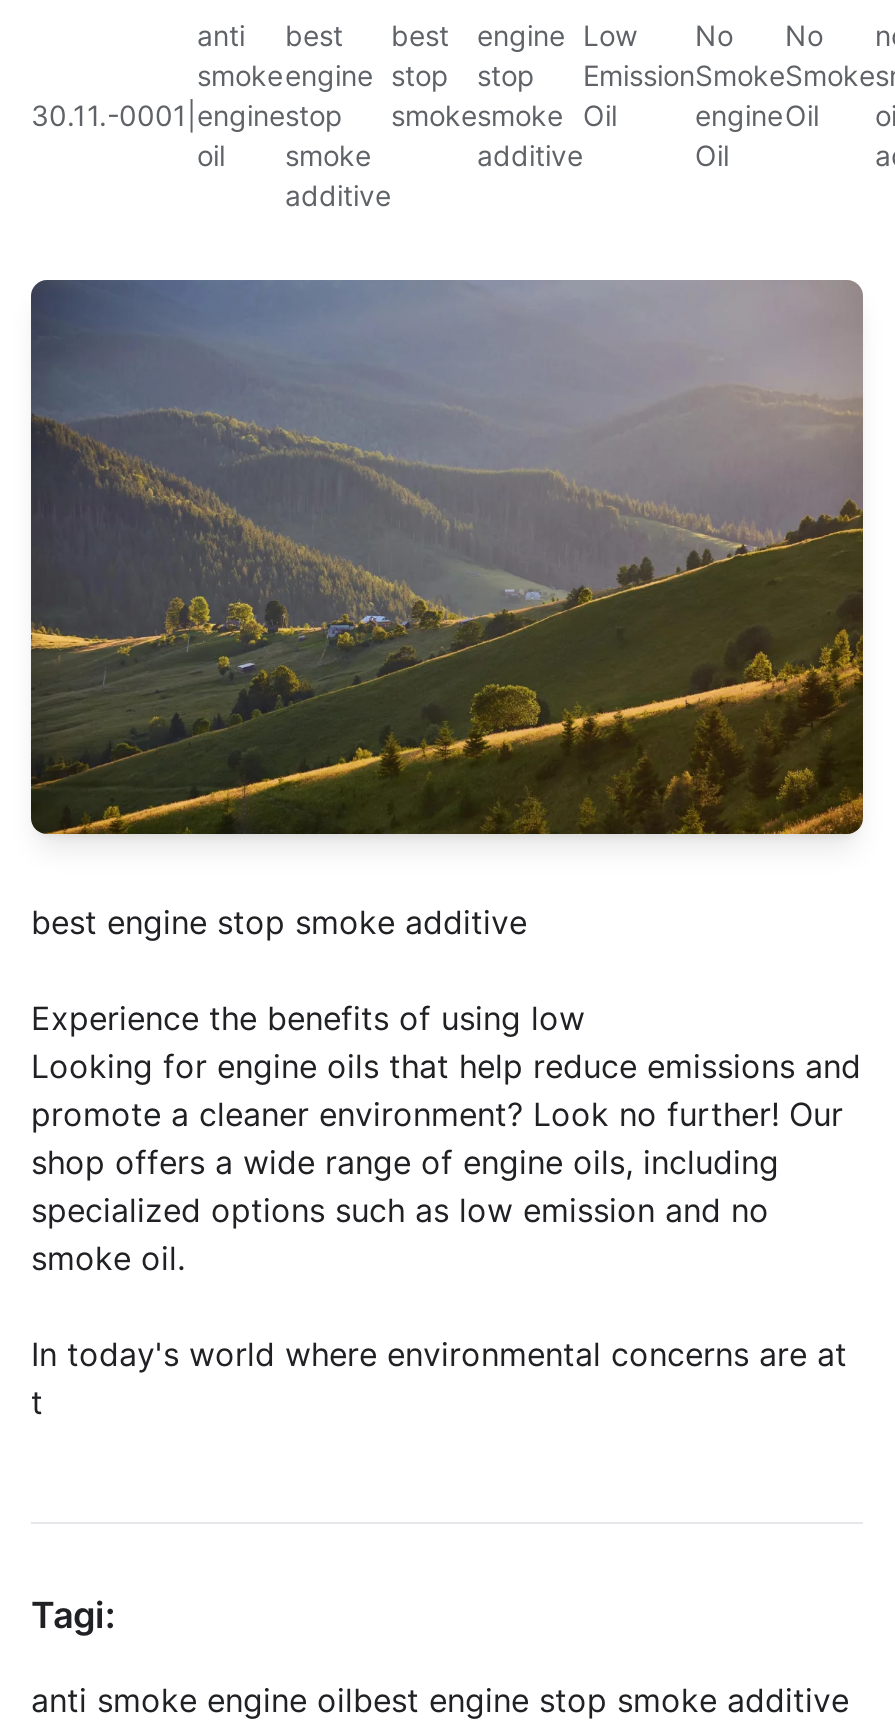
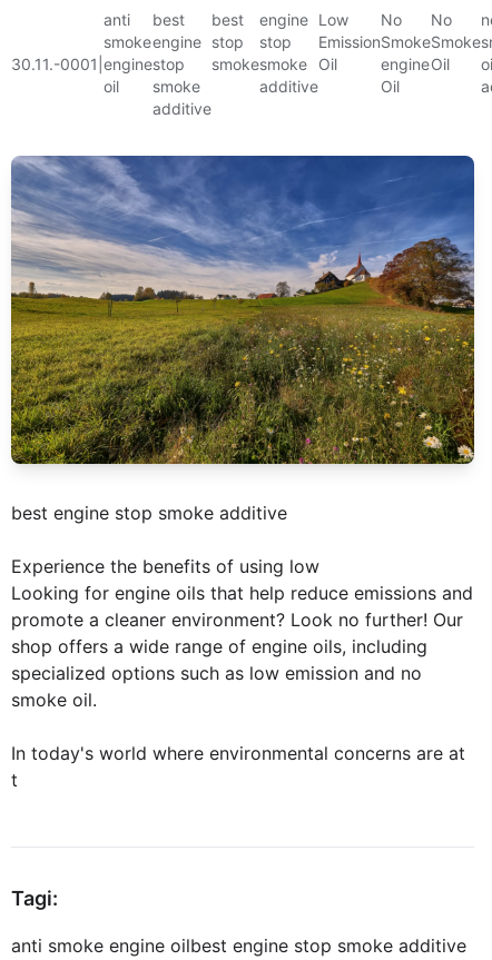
- [image]
+ [image]
